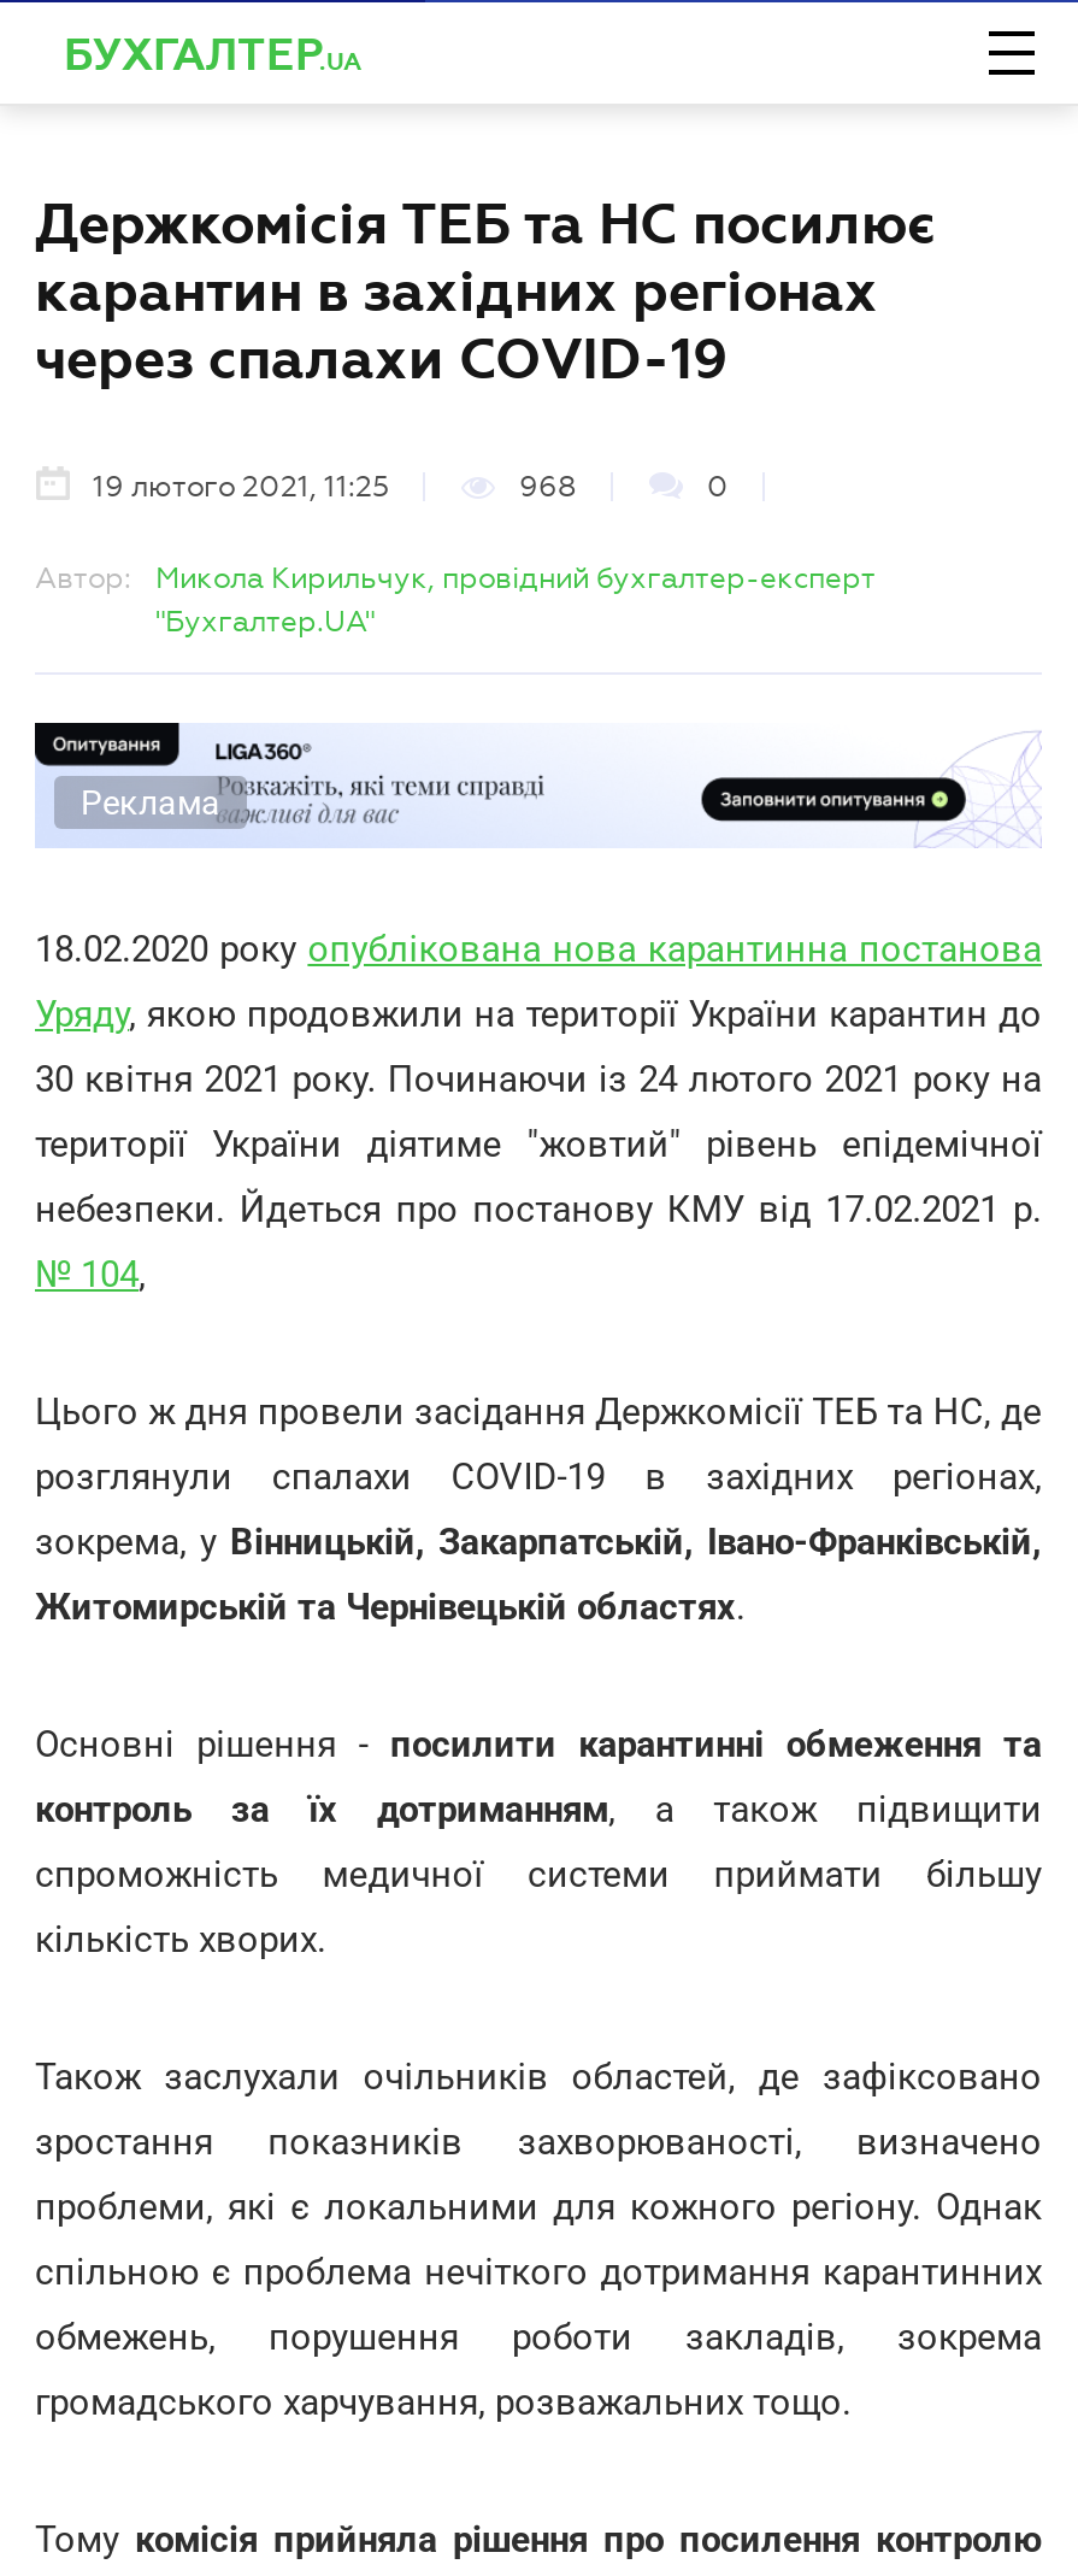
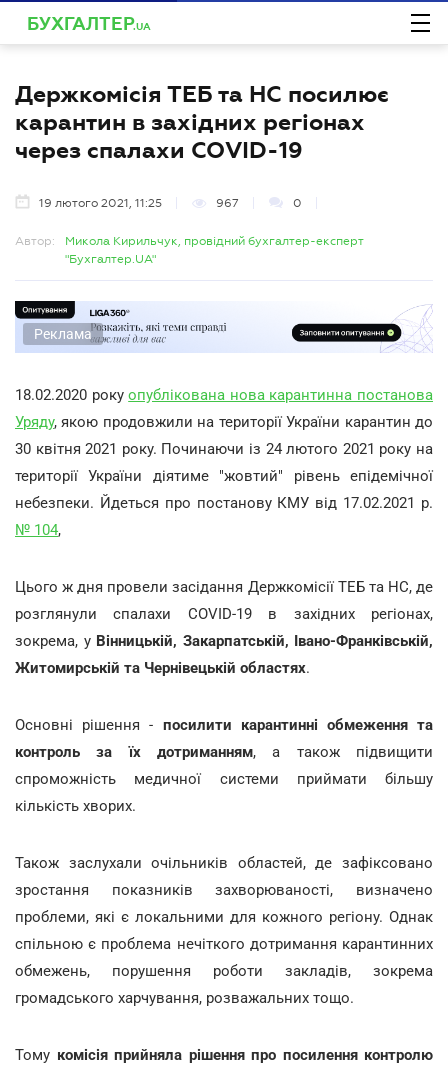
- 968
+ 967
